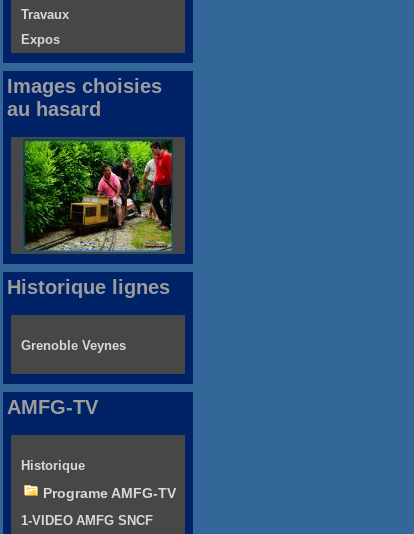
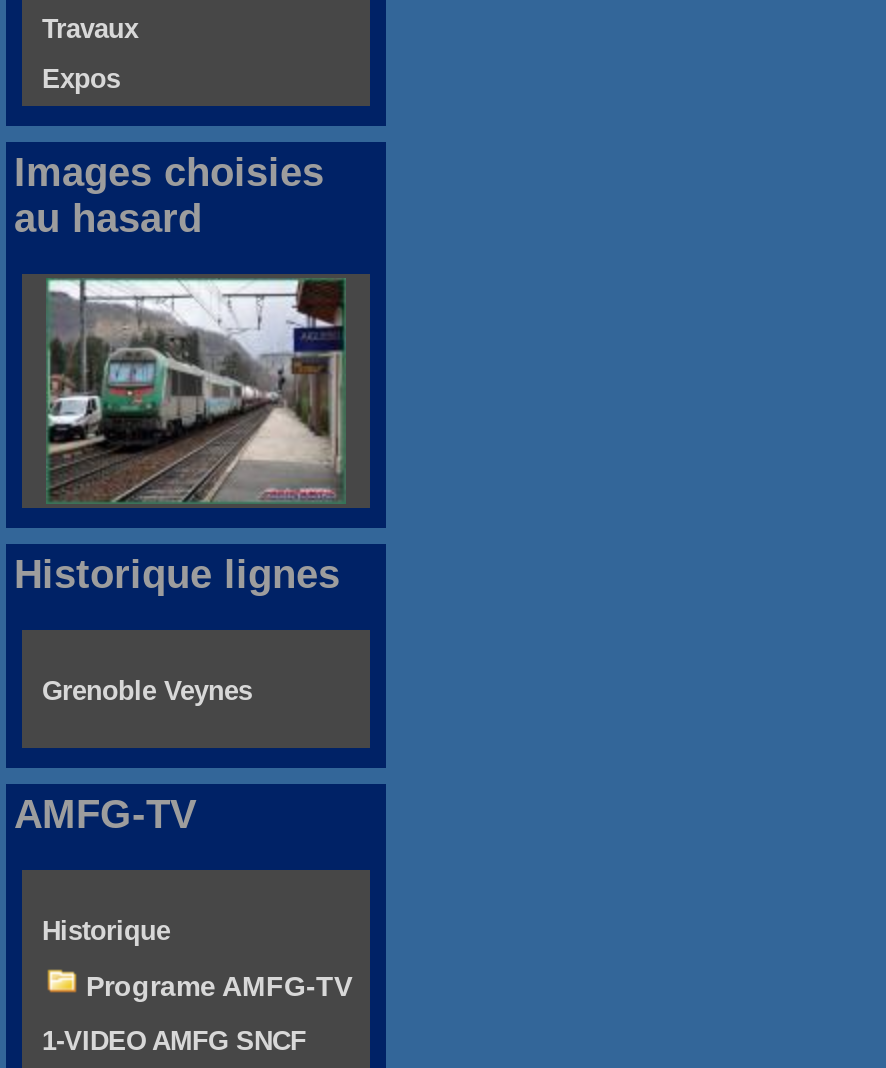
- [image]
+ [image]
